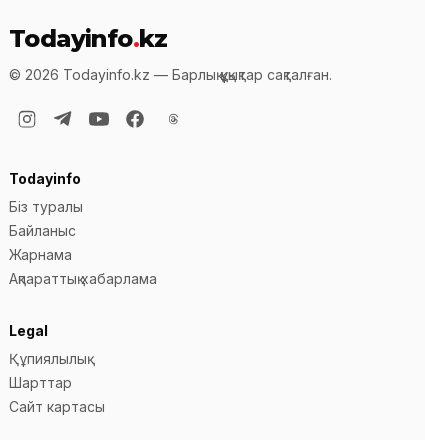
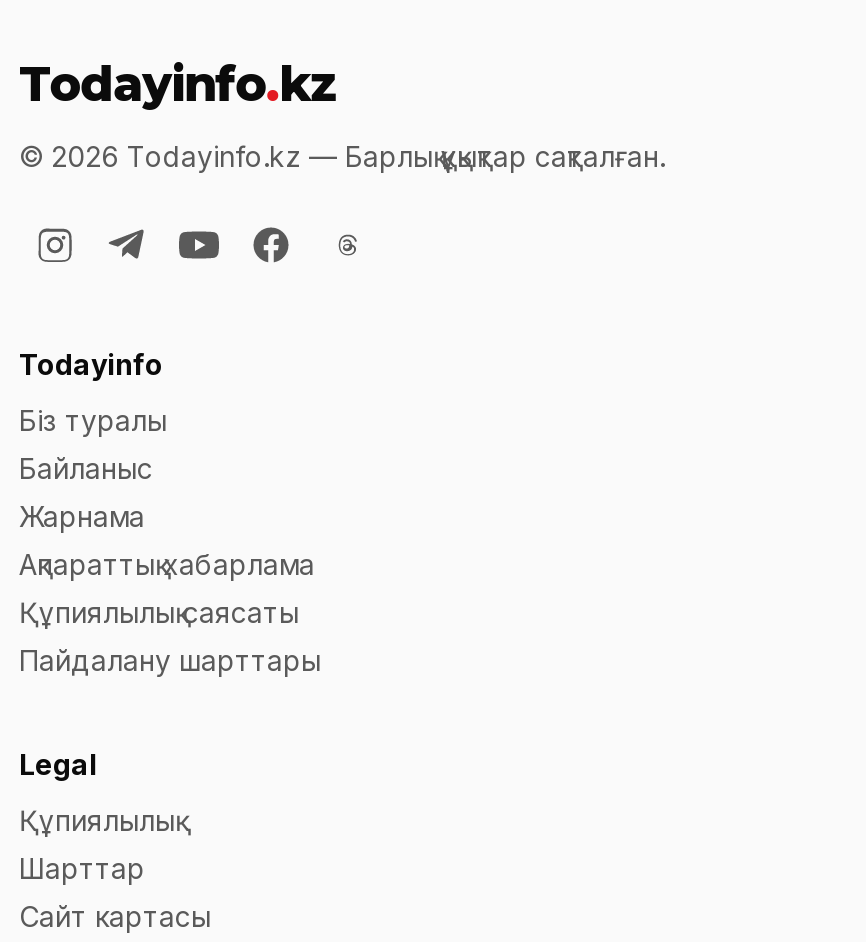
+ Құпиялылық саясаты
+ Пайдалану шарттары
